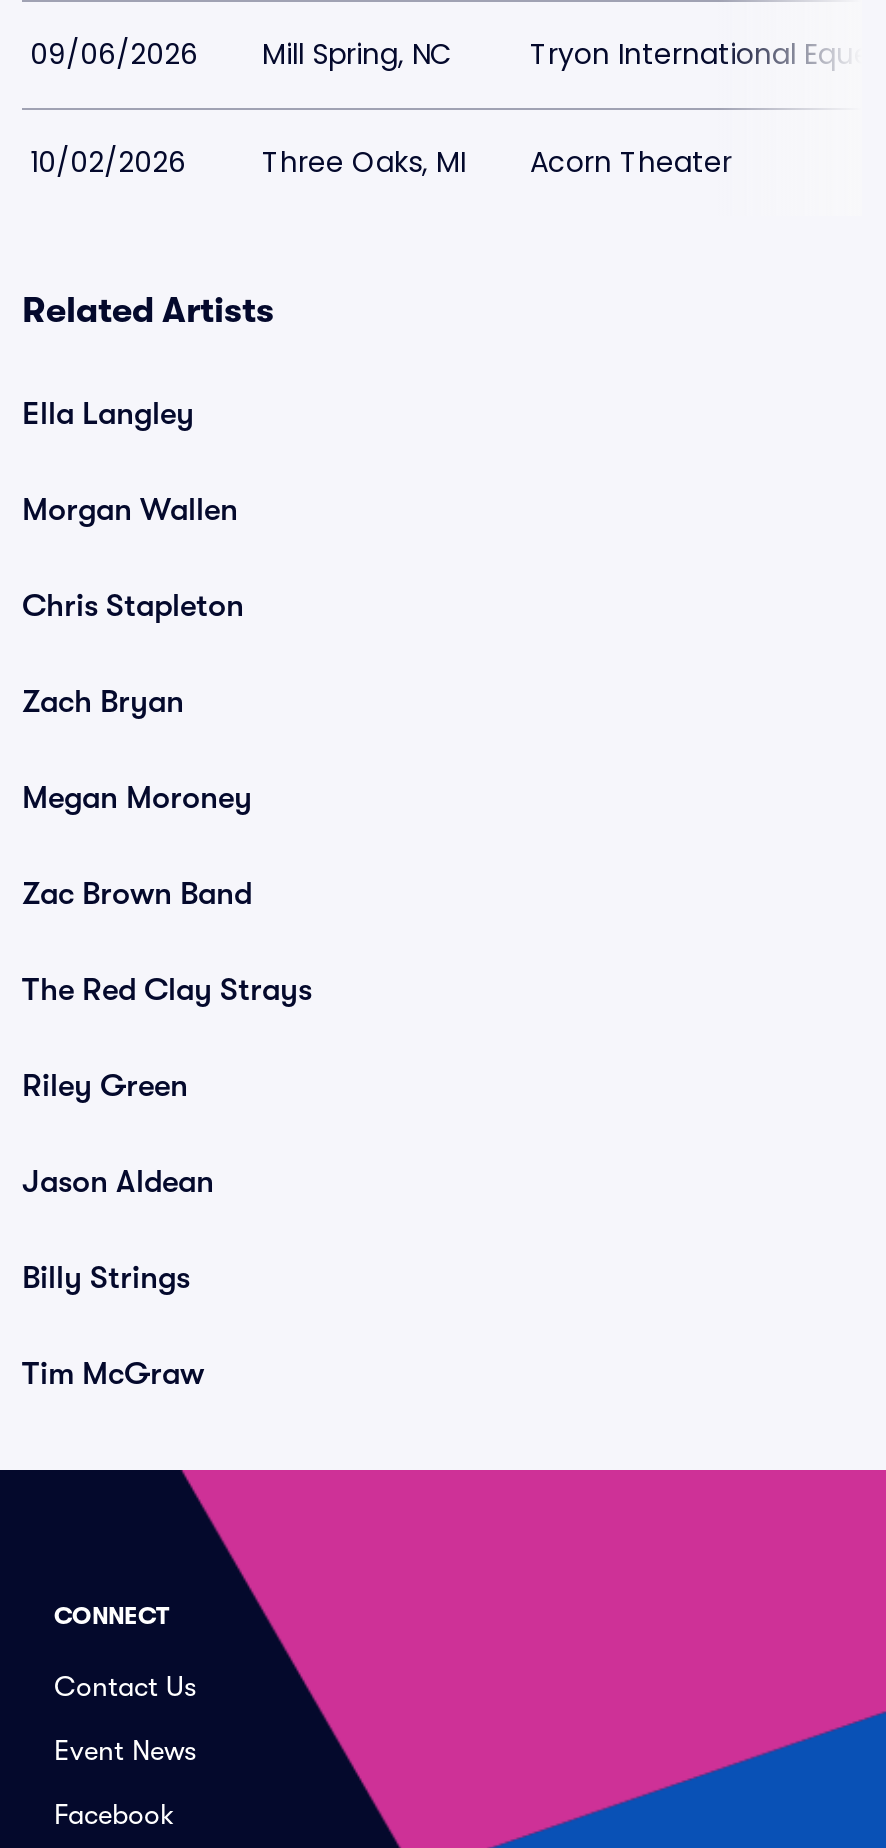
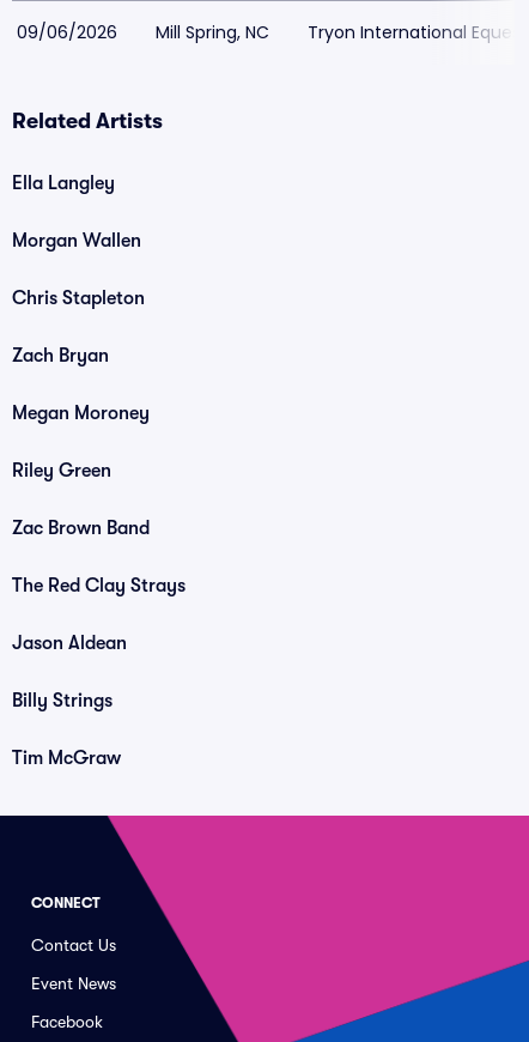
- 10/02/2026
- Three Oaks, MI
- Acorn Theater

moved up: Riley Green
